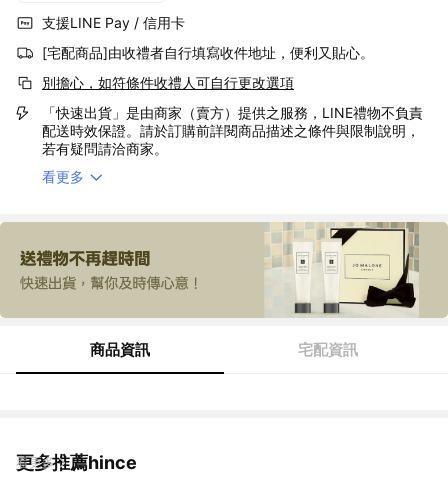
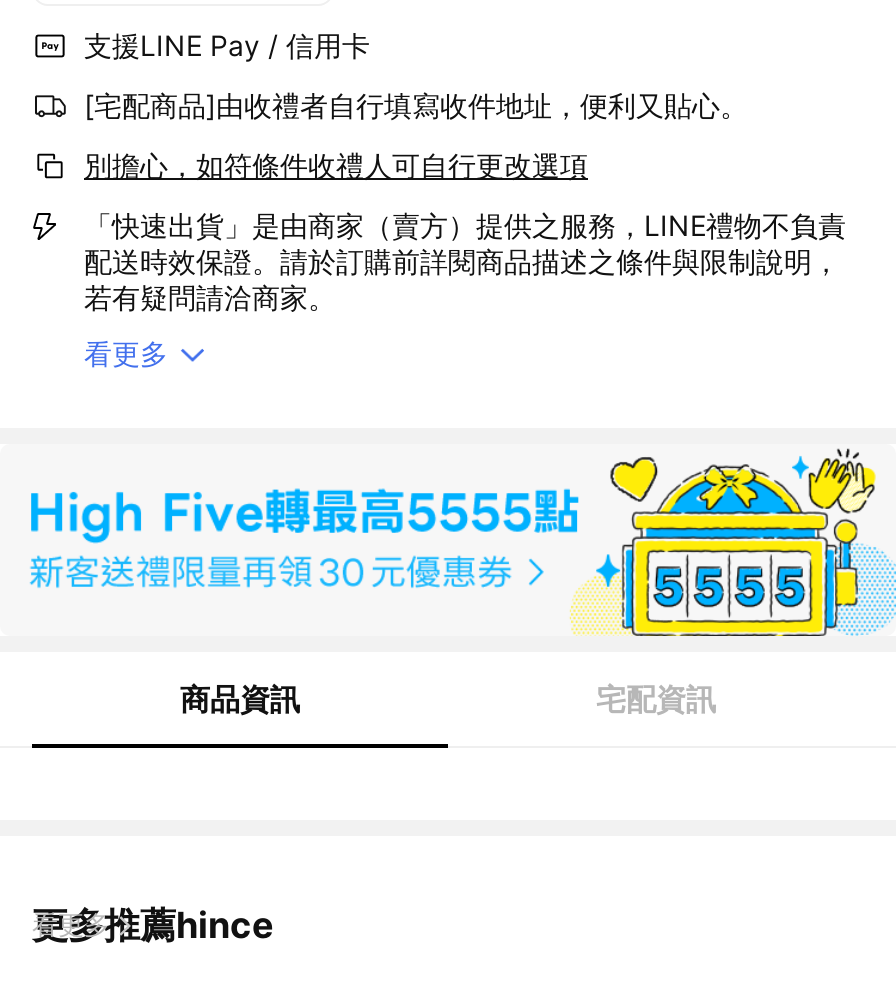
- [image]
+ [image]
